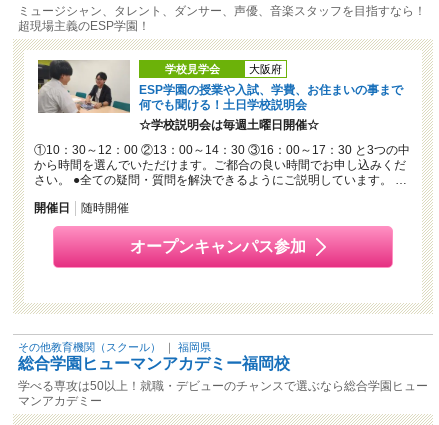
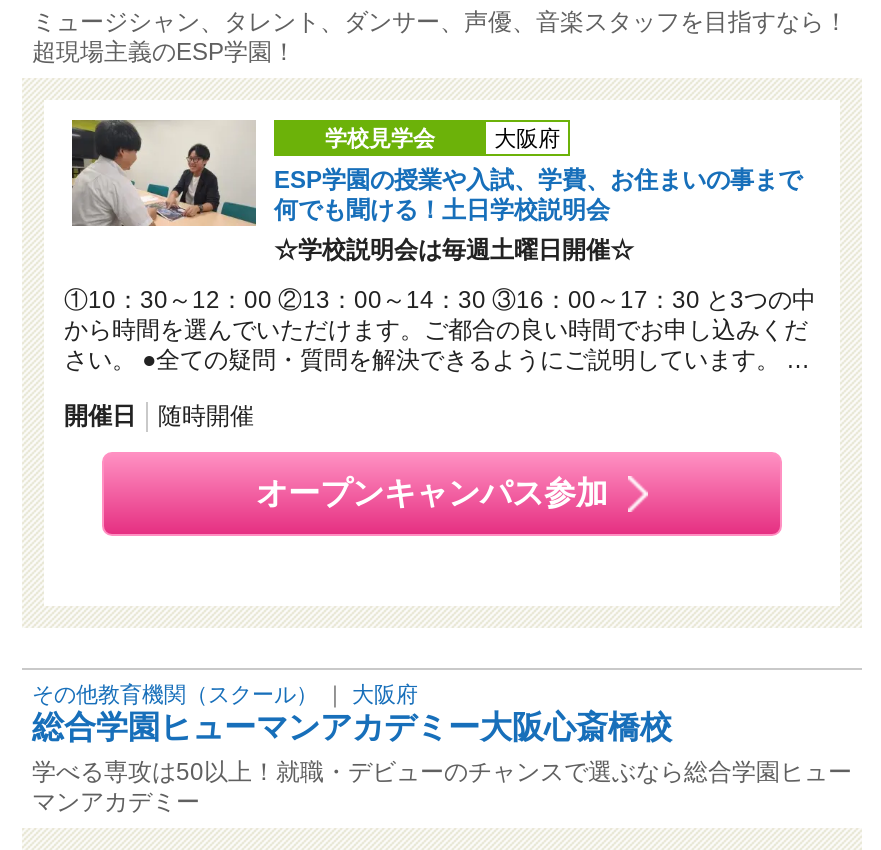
- その他教育機関（スクール）｜福岡県
- 総合学園ヒューマンアカデミー福岡校
+ その他教育機関（スクール）｜大阪府
+ 総合学園ヒューマンアカデミー大阪心斎橋校
